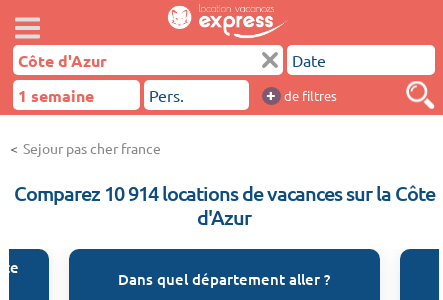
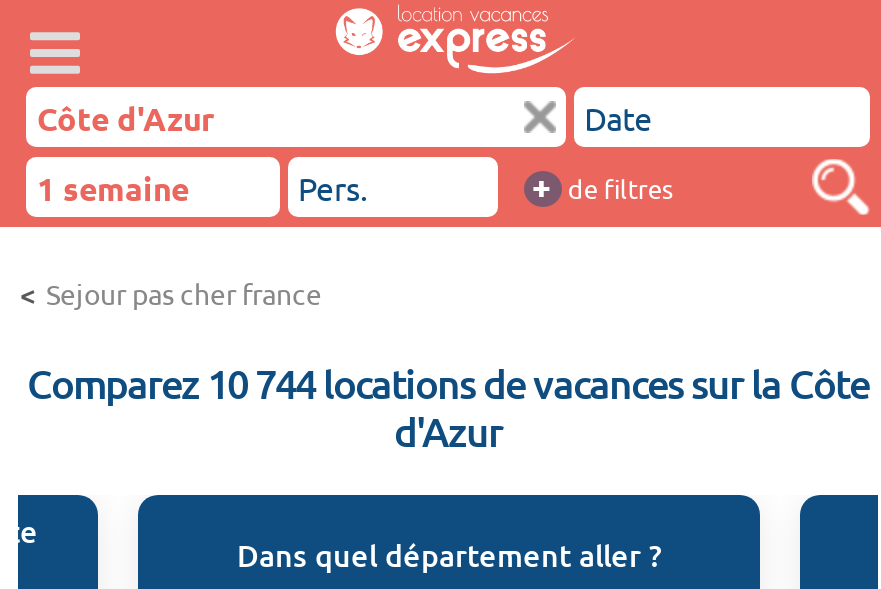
- Comparez 10 914 locations de vacances sur la Côte
+ Comparez 10 744 locations de vacances sur la Côte
